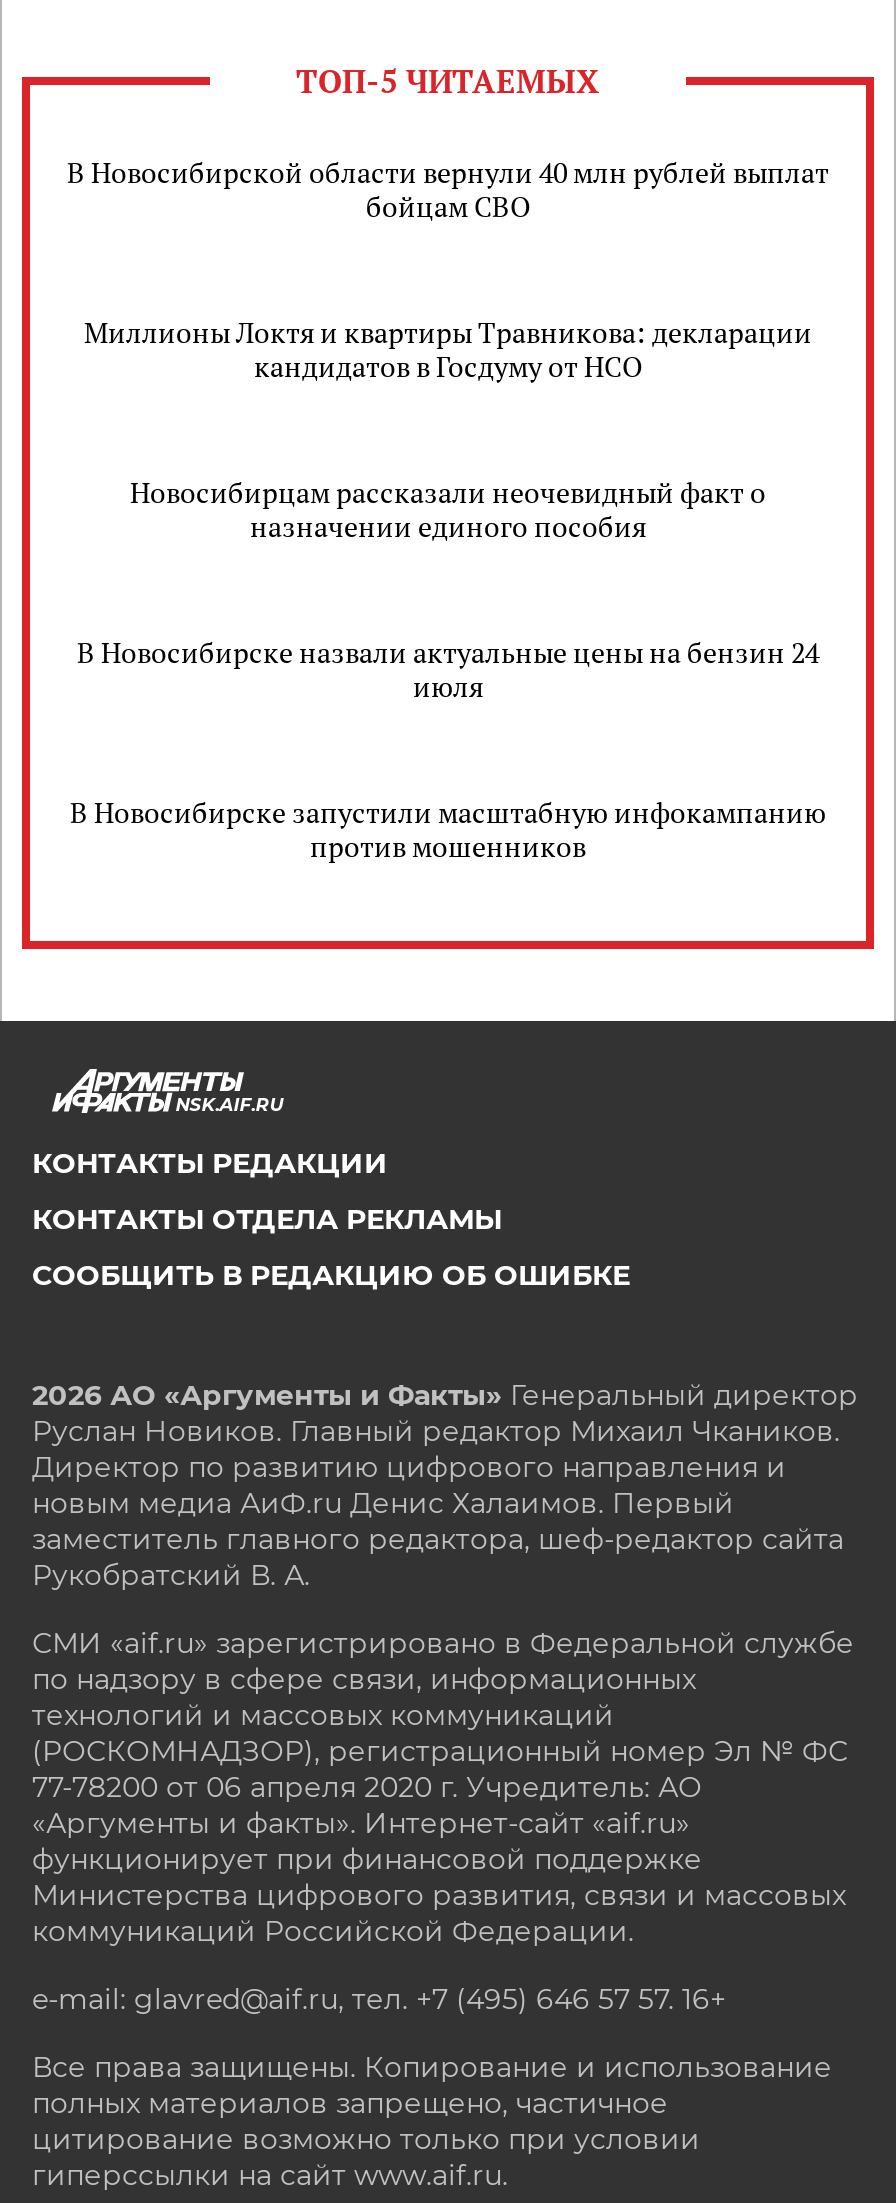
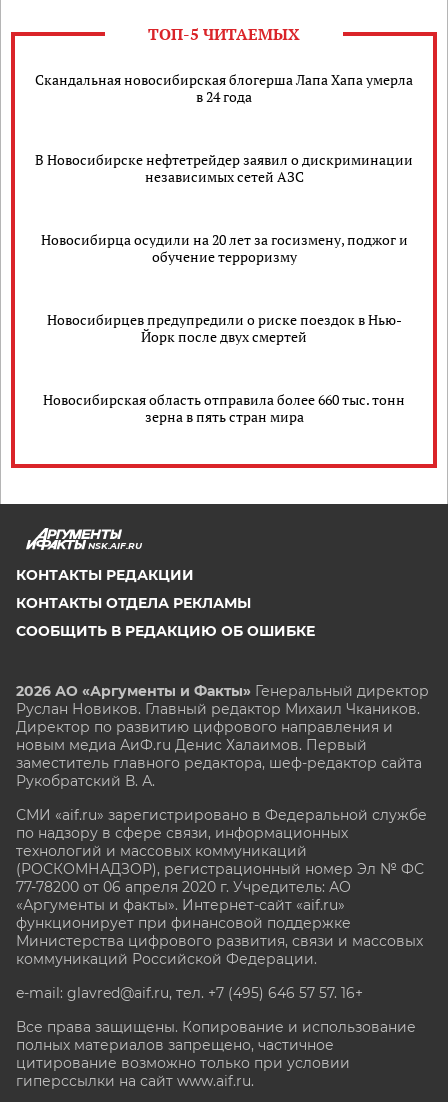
- В Новосибирской области вернули 40 млн рублей выплат
- бойцам СВО
+ Скандальная новосибирская блогерша Лапа Хапа умерла
+ в 24 года

- Миллионы Локтя и квартиры Травникова: декларации
- кандидатов в Госдуму от НСО
+ В Новосибирске нефтетрейдер заявил о дискриминации
+ независимых сетей АЗС

- Новосибирцам рассказали неочевидный факт о
- назначении единого пособия
+ Новосибирца осудили на 20 лет за госизмену, поджог и
+ обучение терроризму

- В Новосибирске назвали актуальные цены на бензин 24
- июля
+ Новосибирцев предупредили о риске поездок в Нью-
+ Йорк после двух смертей

- В Новосибирске запустили масштабную инфокампанию
- против мошенников
+ Новосибирская область отправила более 660 тыс. тонн
+ зерна в пять стран мира
